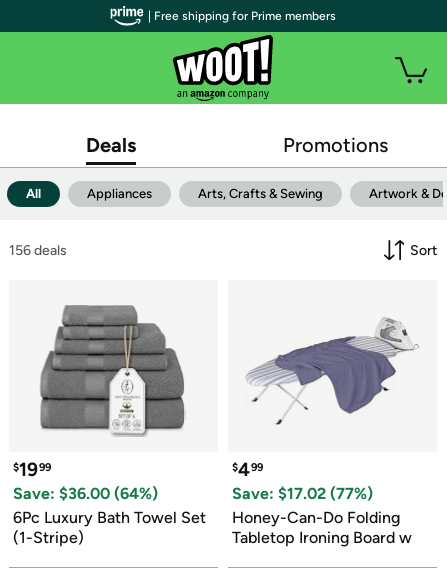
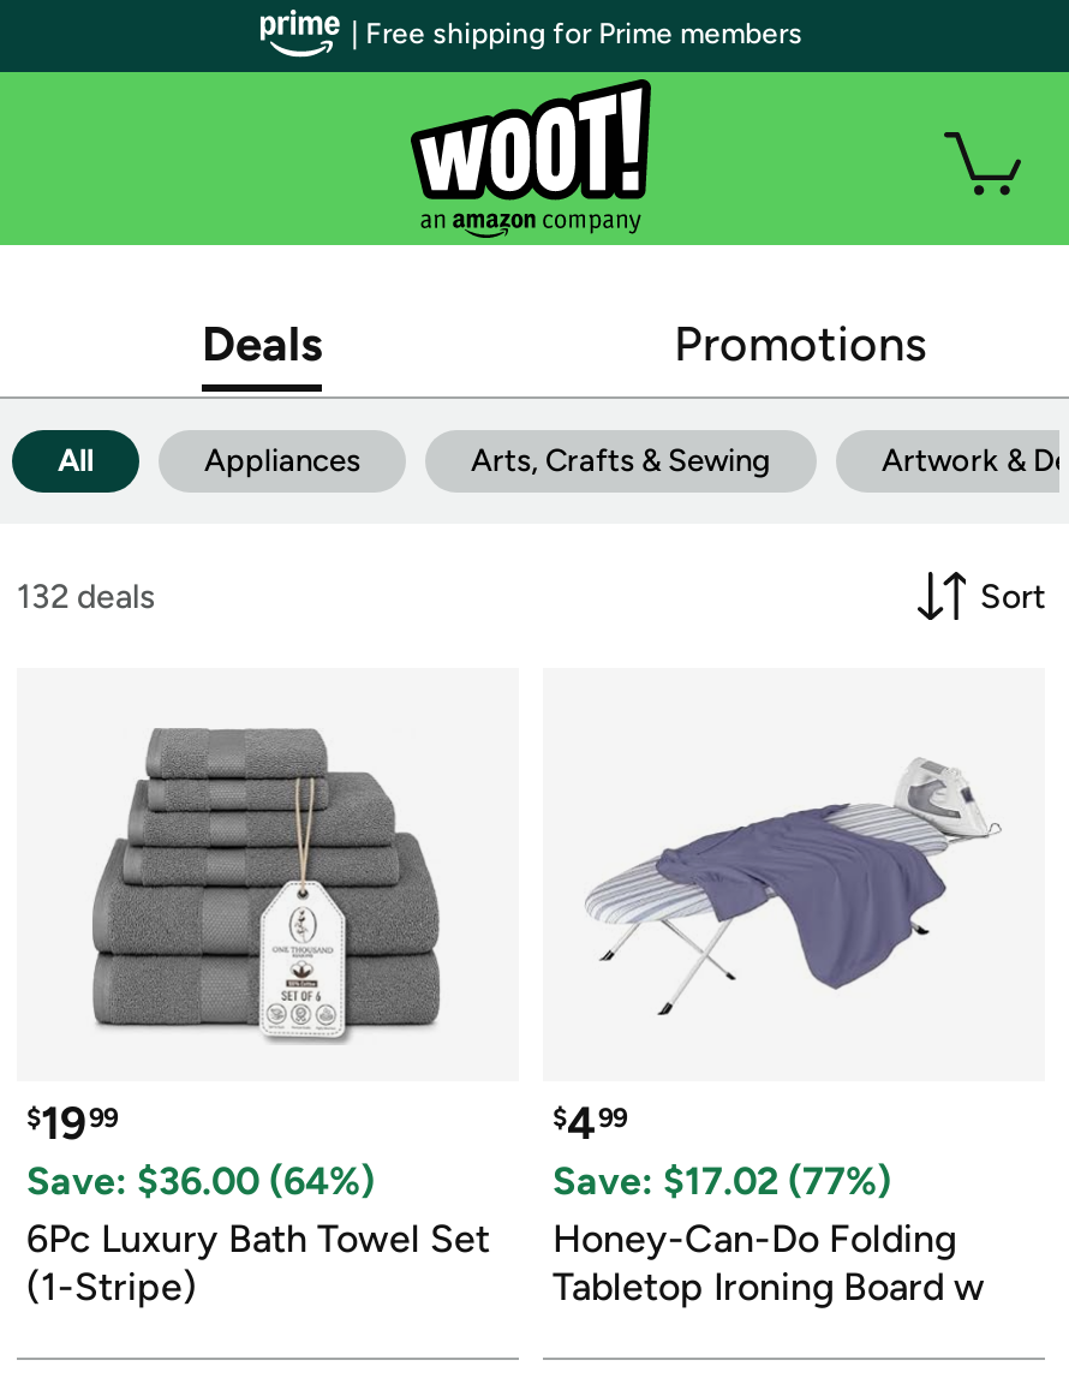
- 156 deals
+ 132 deals
